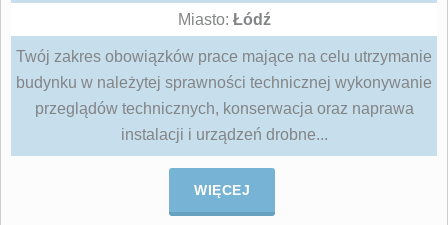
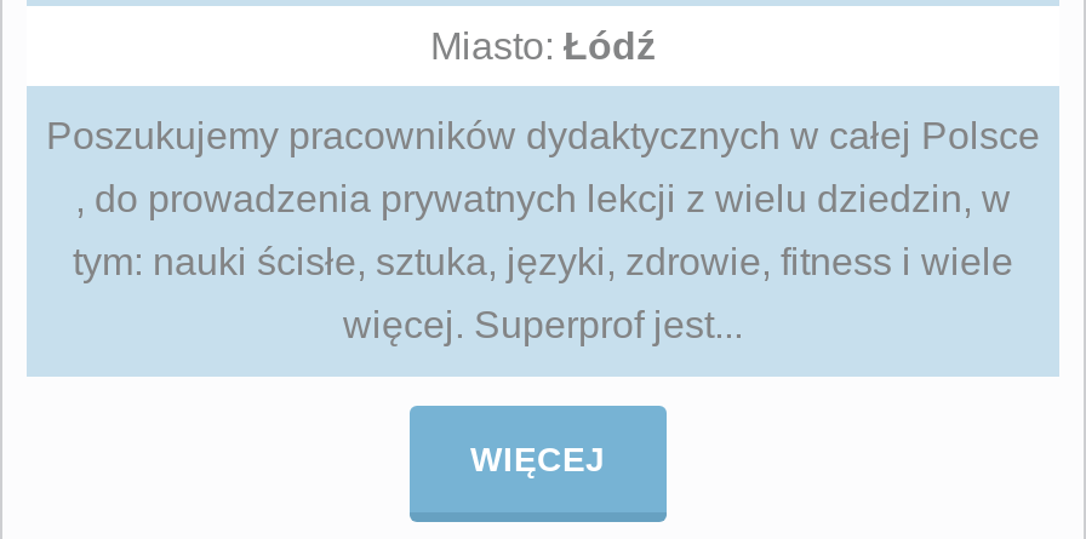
- Twój zakres obowiązków prace mające na celu utrzymanie
+ Poszukujemy pracowników dydaktycznych w całej Polsce

- budynku w należytej sprawności technicznej wykonywanie
+ , do prowadzenia prywatnych lekcji z wielu dziedzin, w

- przeglądów technicznych, konserwacja oraz naprawa
+ tym: nauki ścisłe, sztuka, języki, zdrowie, fitness i wiele

- instalacji i urządzeń drobne...
+ więcej. Superprof jest...
